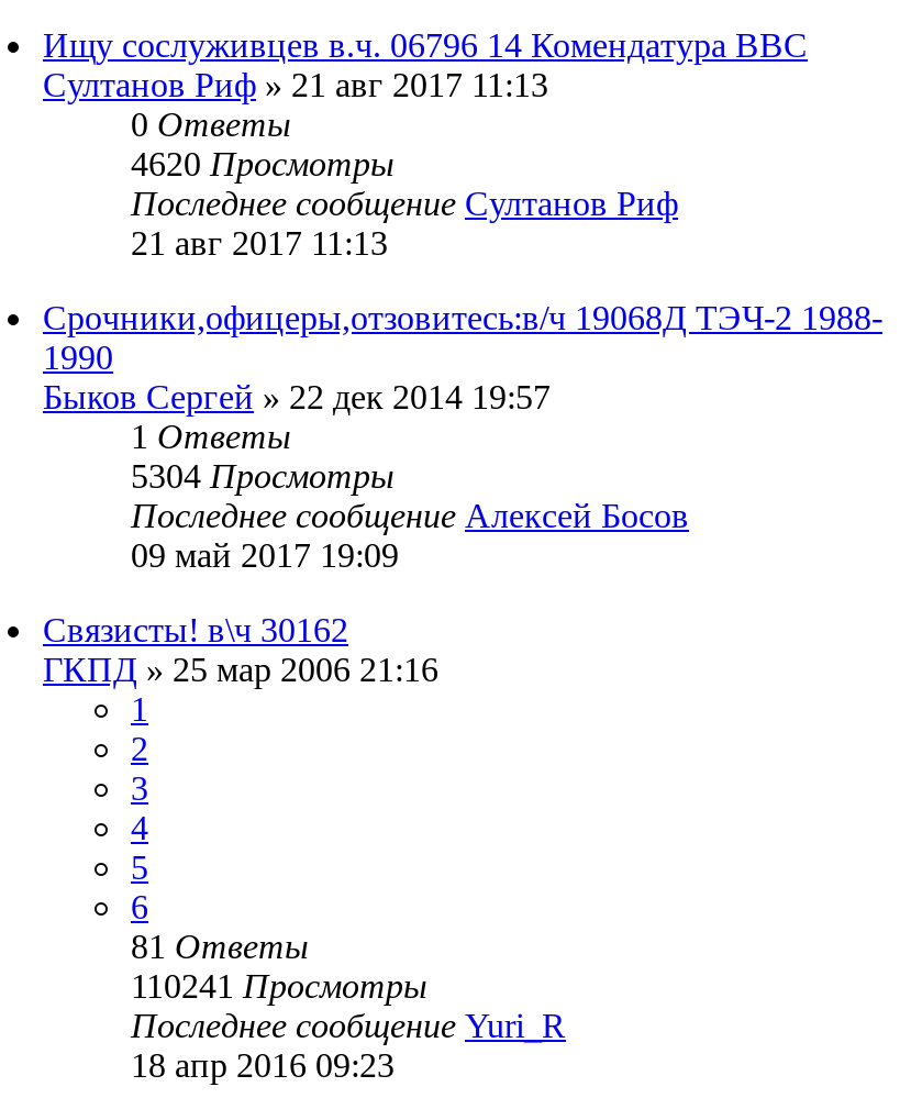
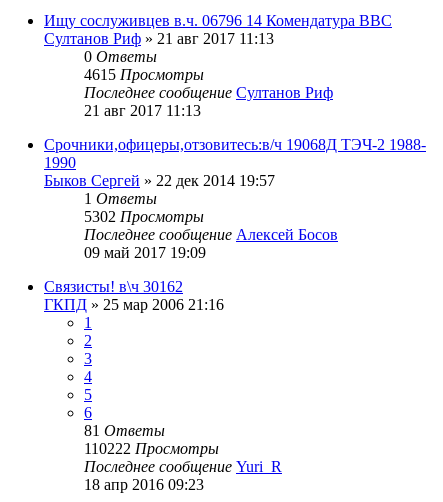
- 4620 Просмотры
+ 4615 Просмотры

- 5304 Просмотры
+ 5302 Просмотры

- 110241 Просмотры
+ 110222 Просмотры
